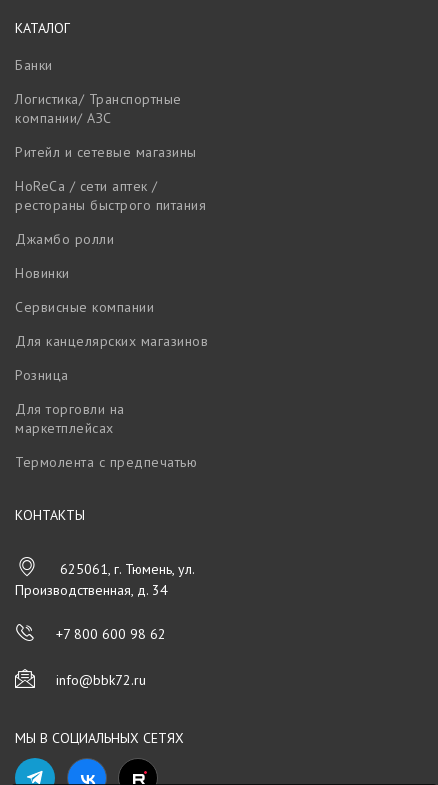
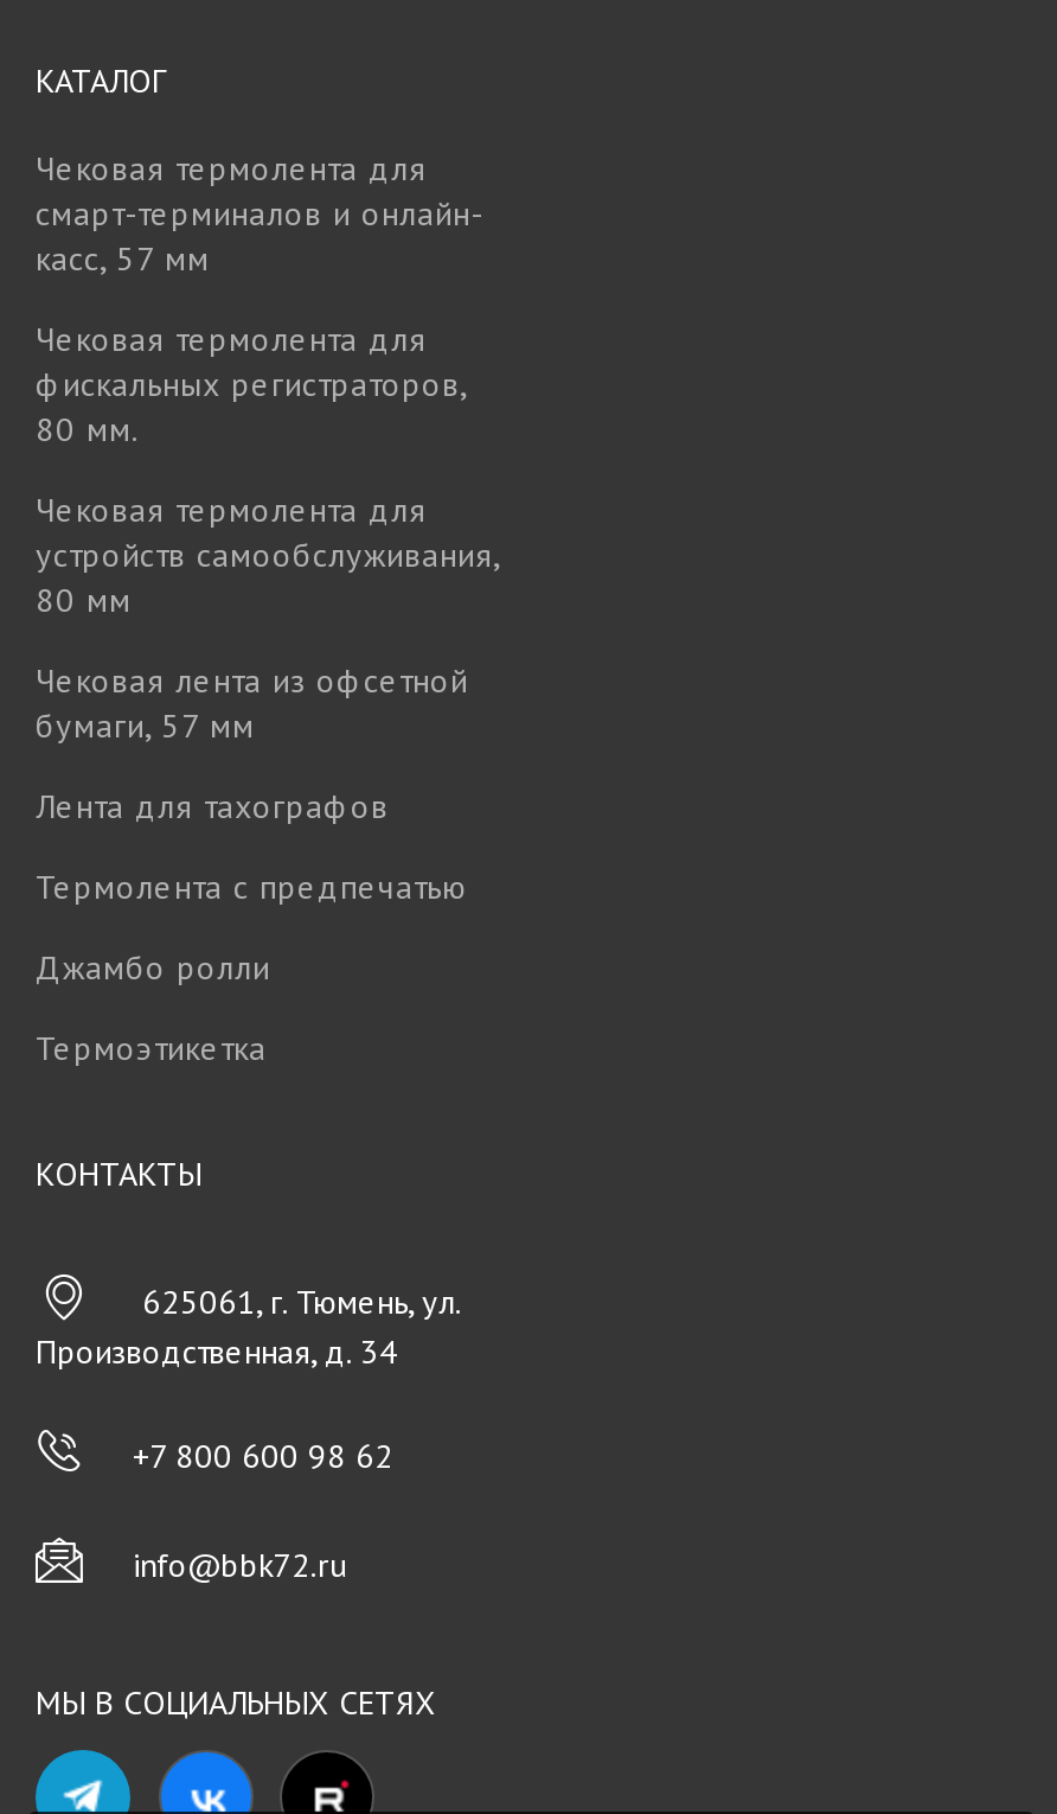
- Банки
- Логистика/ Транспортные
- компании/ АЗС
- Ритейл и сетевые магазины
- HoReCa / сети аптек /
- рестораны быстрого питания
+ Чековая термолента для
+ смарт-терминалов и онлайн-
+ касс, 57 мм
+ Чековая термолента для
+ фискальных регистраторов,
+ 80 мм.
+ Чековая термолента для
+ устройств самообслуживания,
+ 80 мм
+ Чековая лента из офсетной
+ бумаги, 57 мм
+ Лента для тахографов

moved down: Джамбо ролли

- Новинки
- Сервисные компании
- Для канцелярских магазинов
- Розница
- Для торговли на
- маркетплейсах
+ Термоэтикетка

moved up: Термолента с предпечатью
